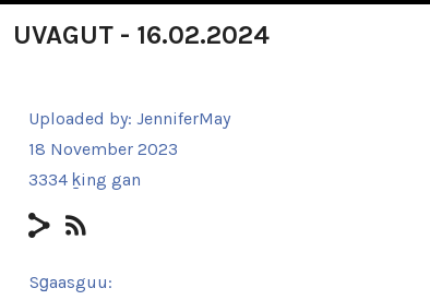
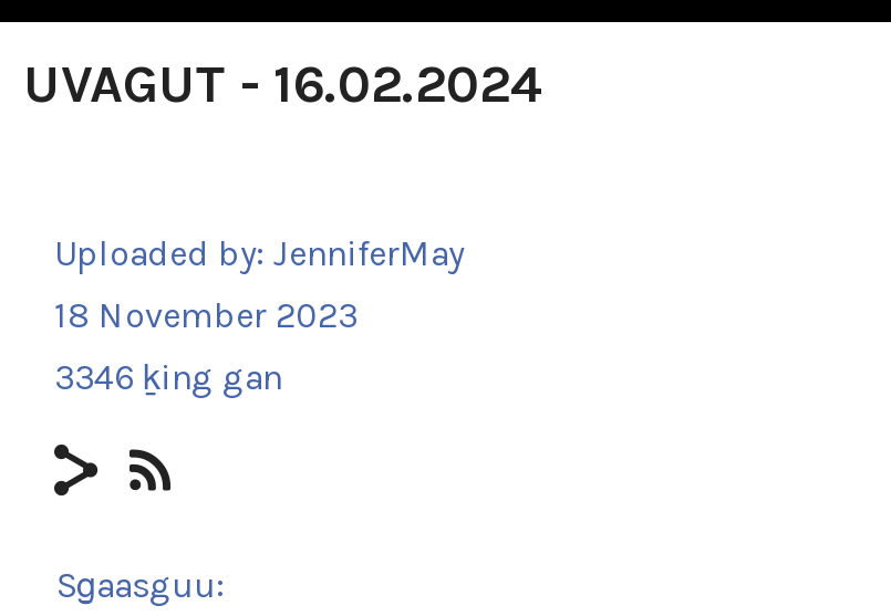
- 3334 ḵing gan
+ 3346 ḵing gan
